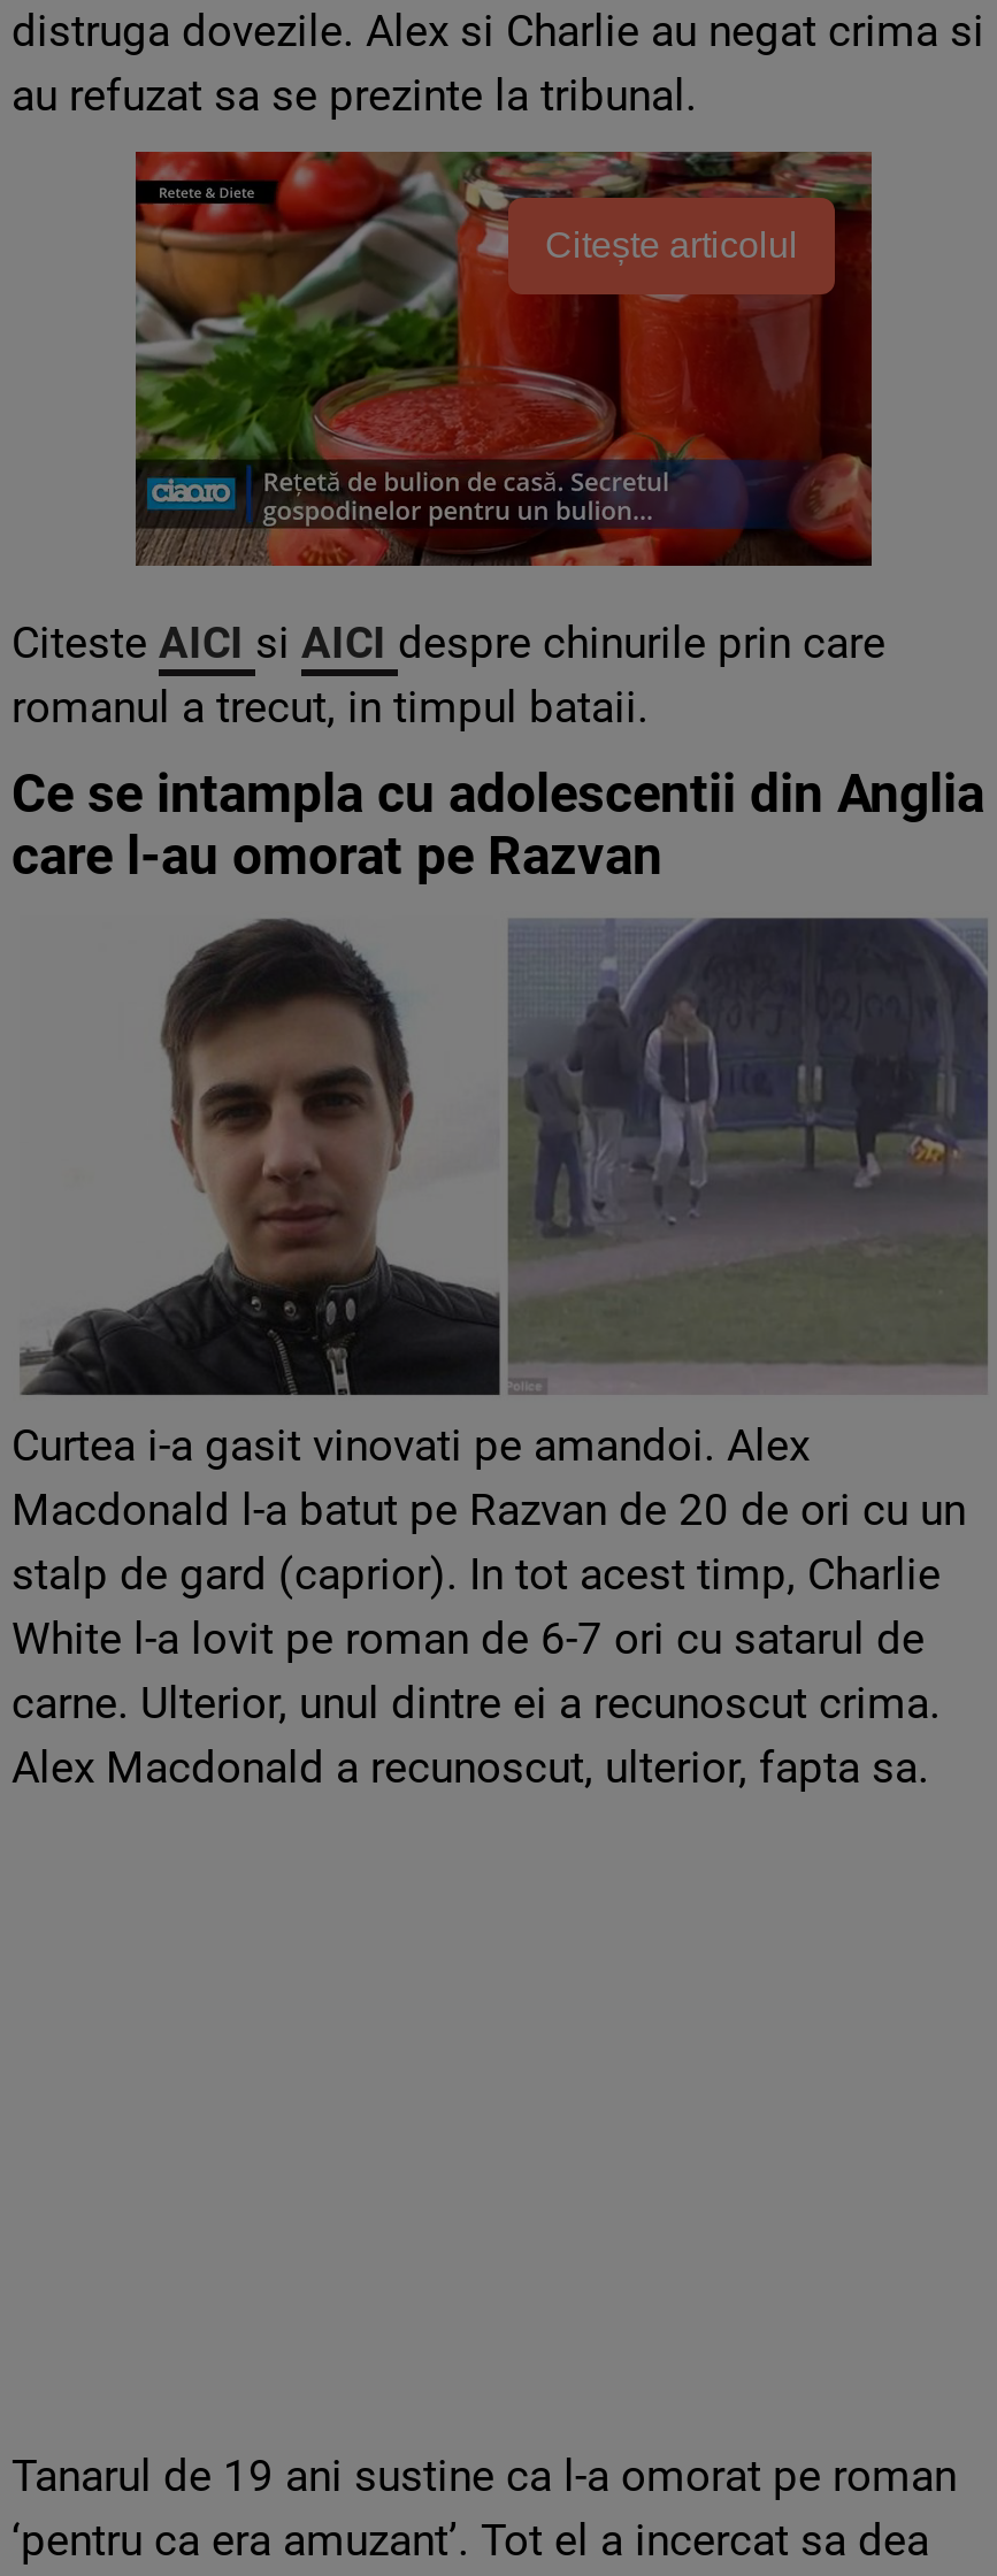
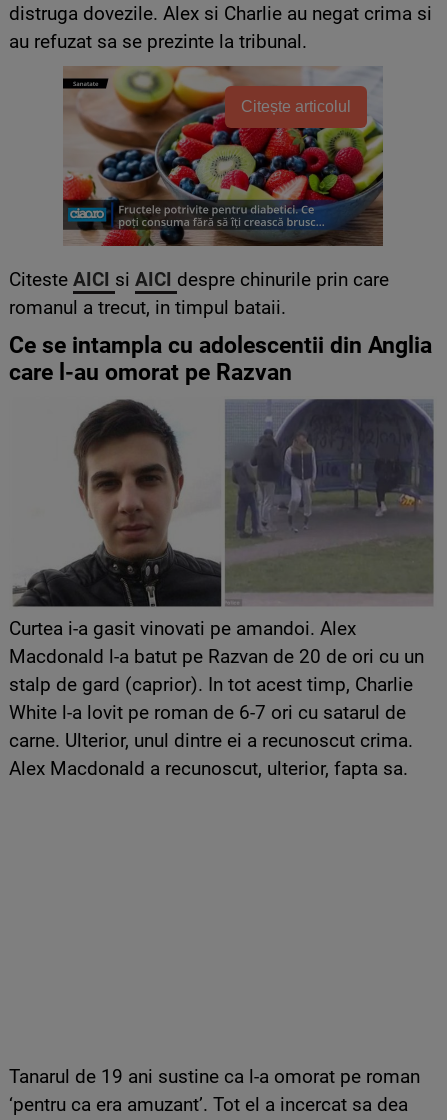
- [image]
+ [image]
